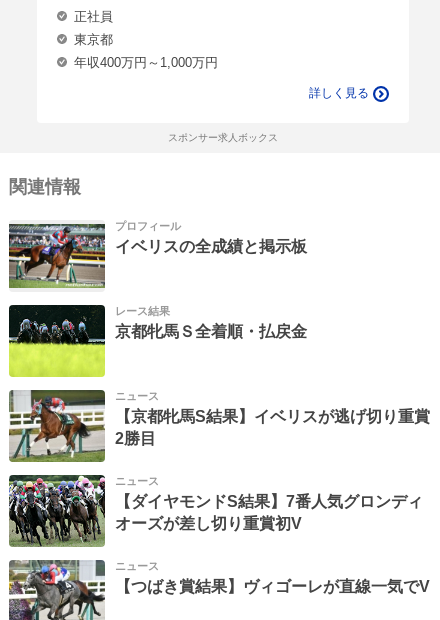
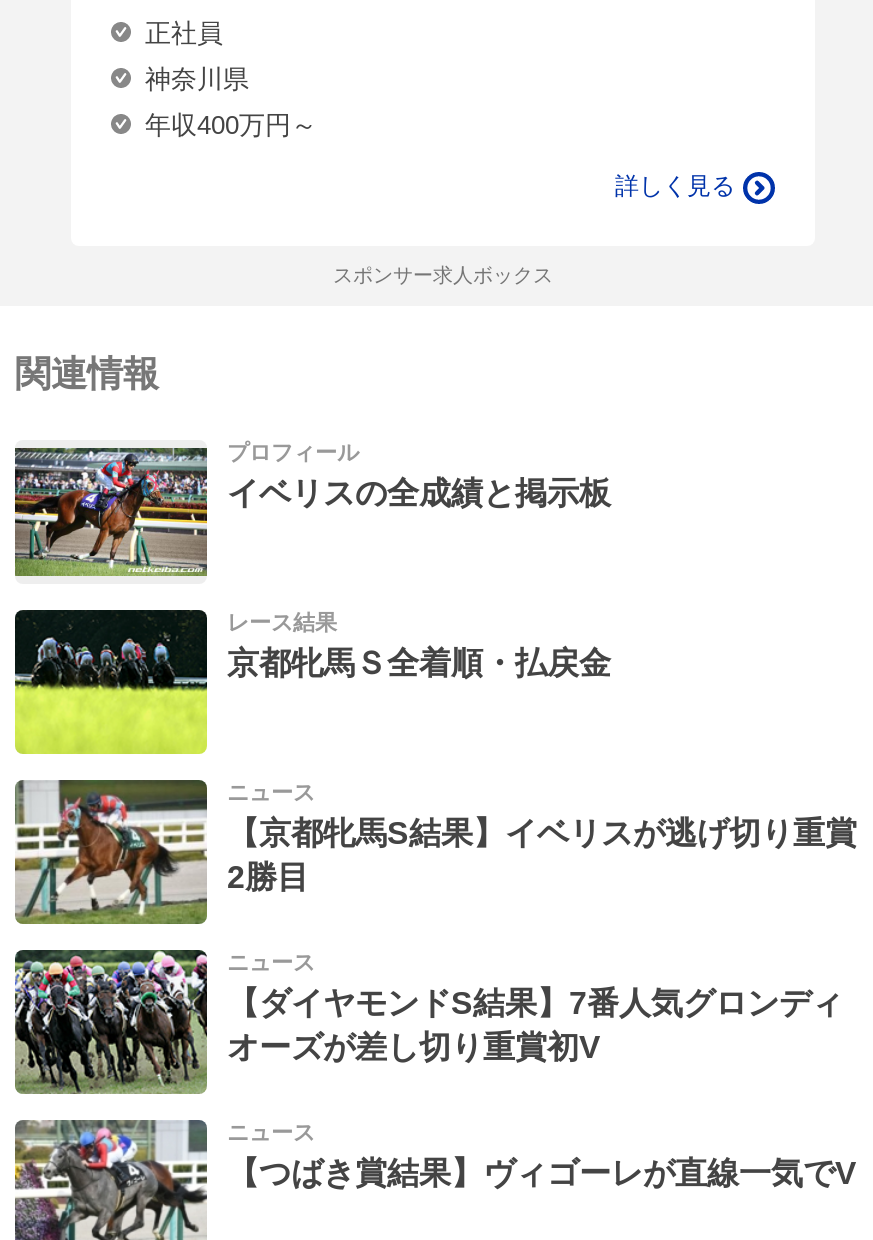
- 東京都
+ 神奈川県

- 年収400万円～1,000万円
+ 年収400万円～
